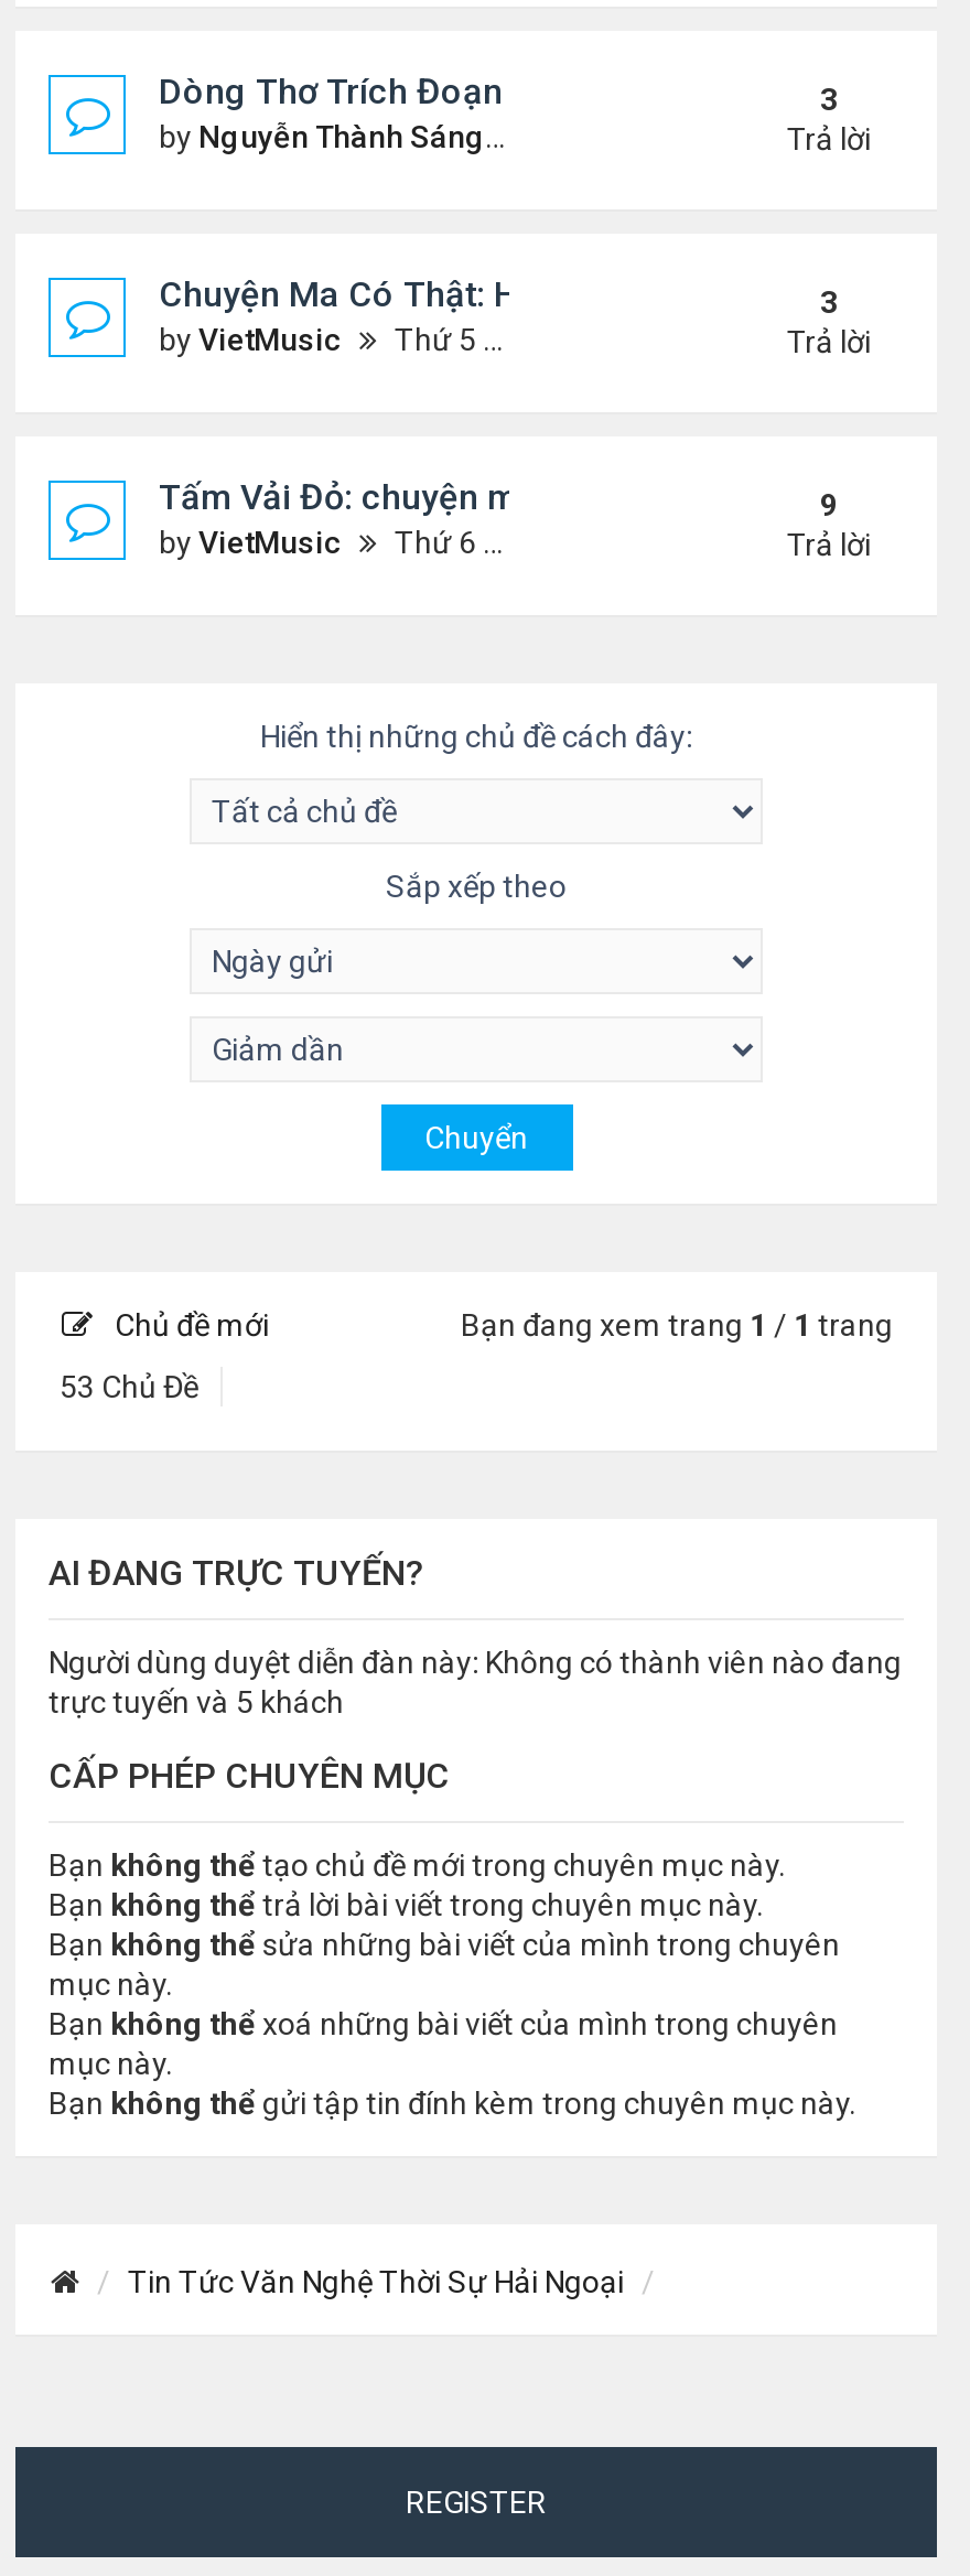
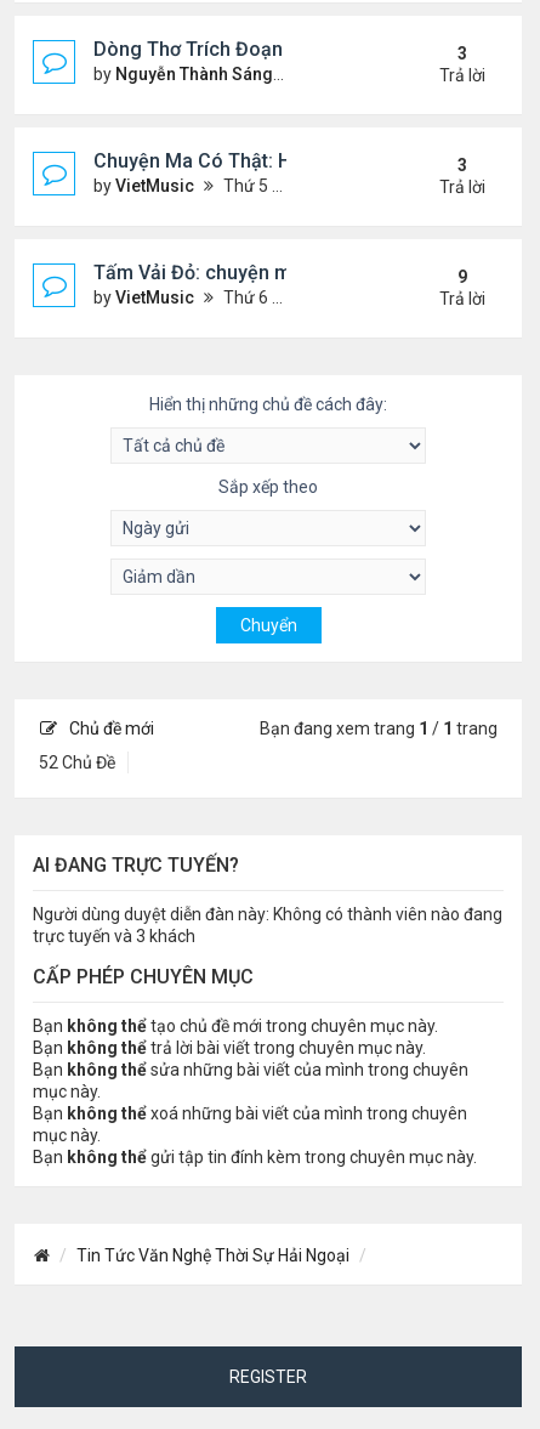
- 53 Chủ Đề
+ 52 Chủ Đề

- trực tuyến và 5 khách
+ trực tuyến và 3 khách
